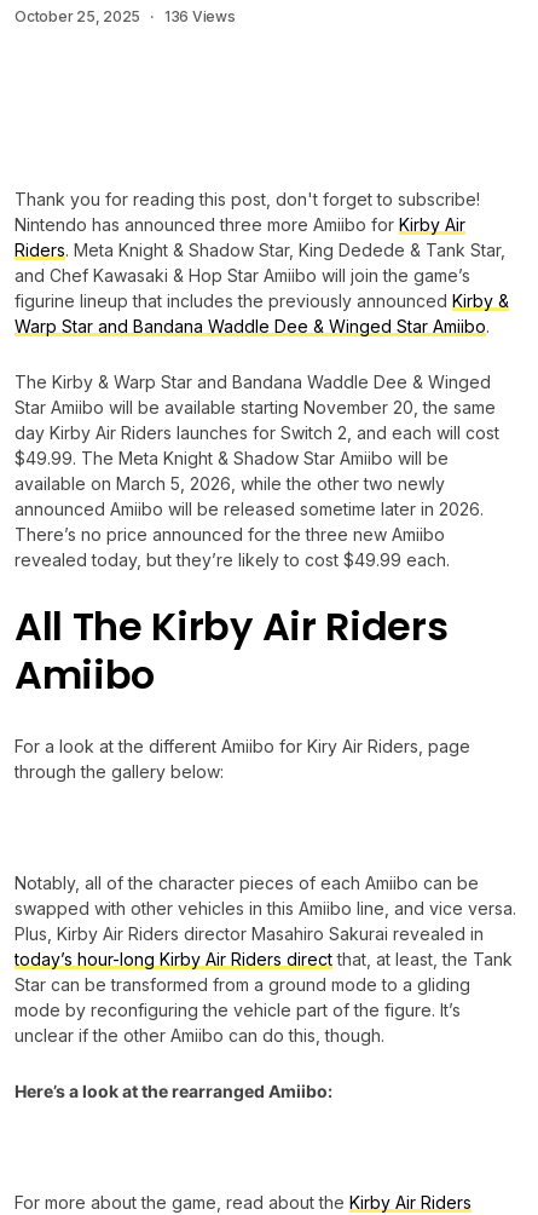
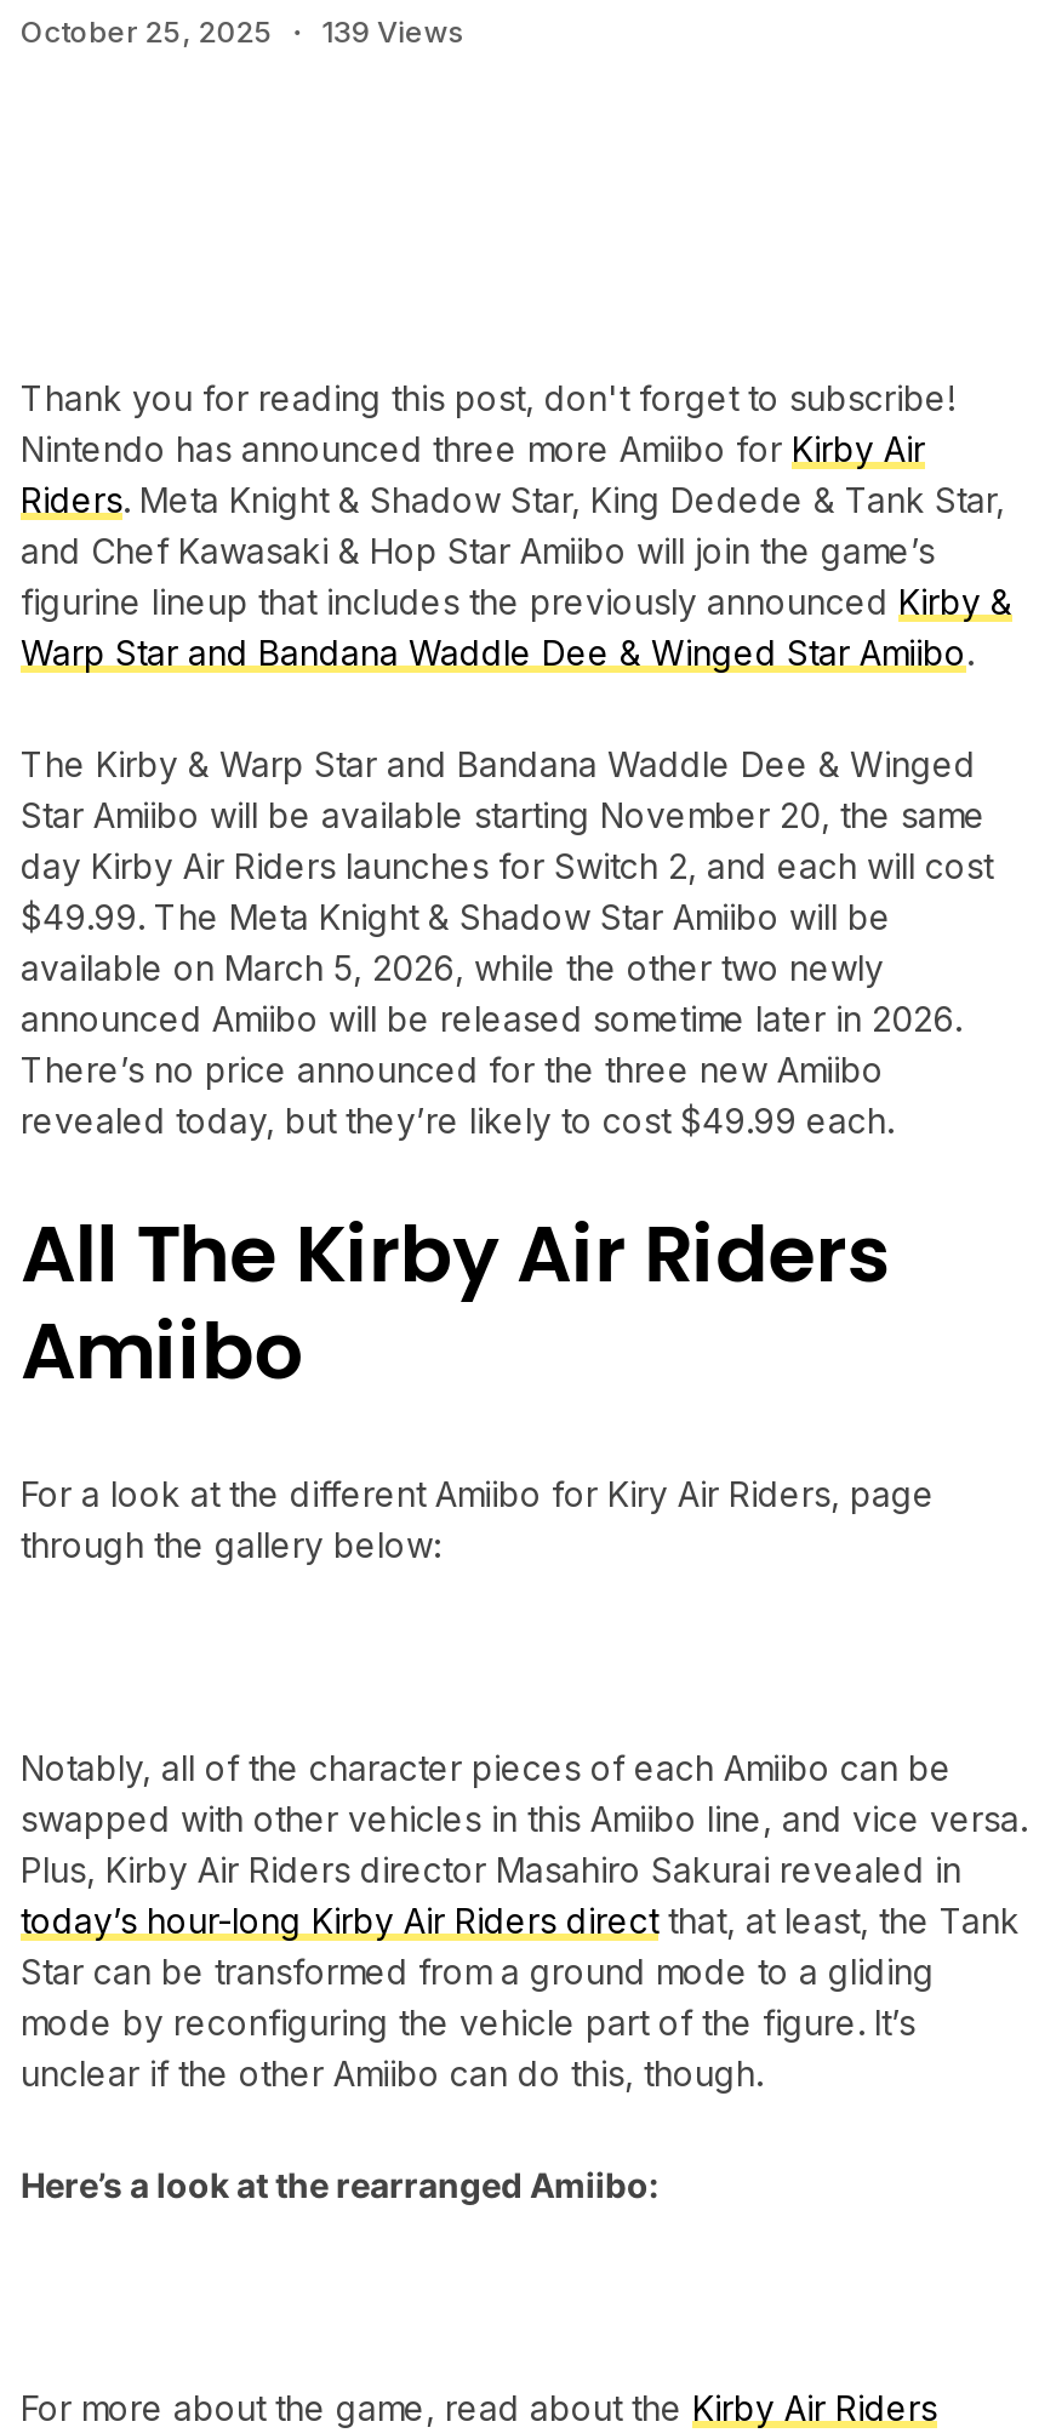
- October 25, 2025 136 Views
+ October 25, 2025 139 Views
